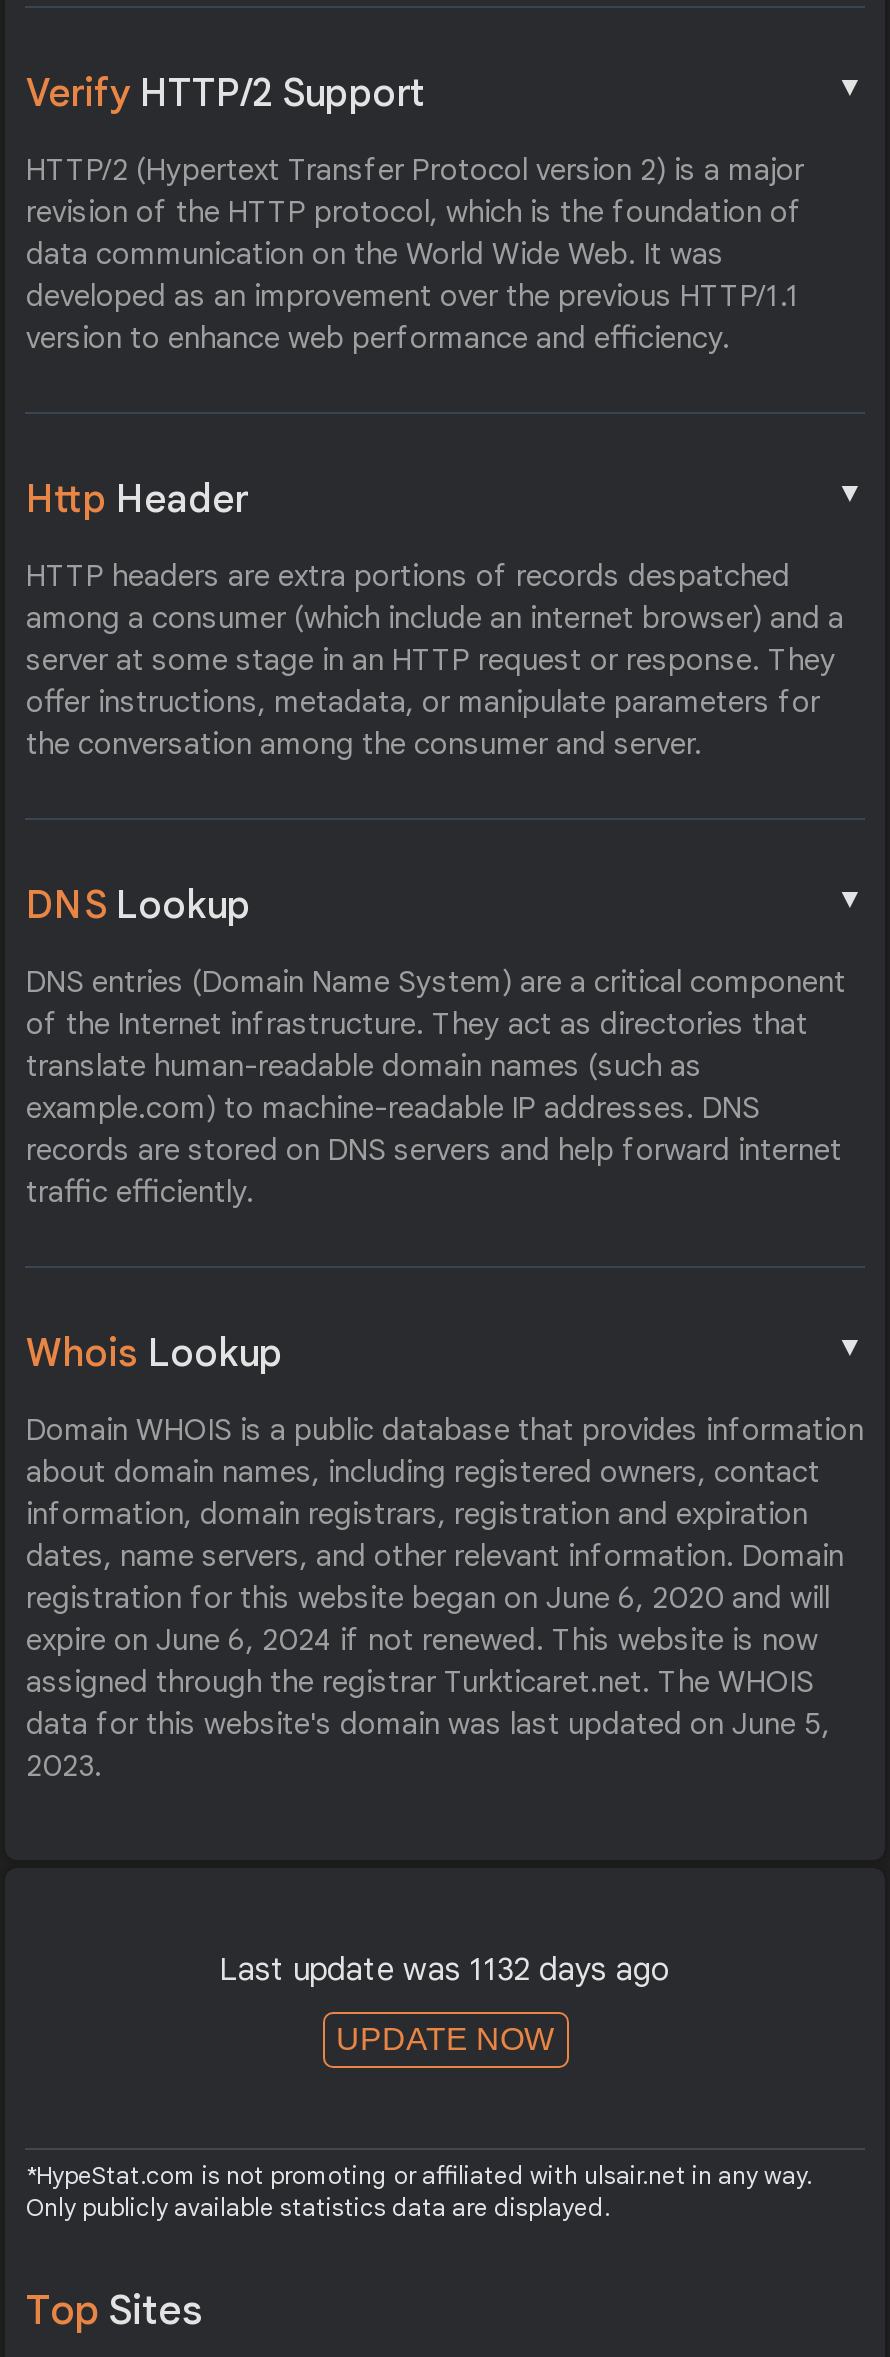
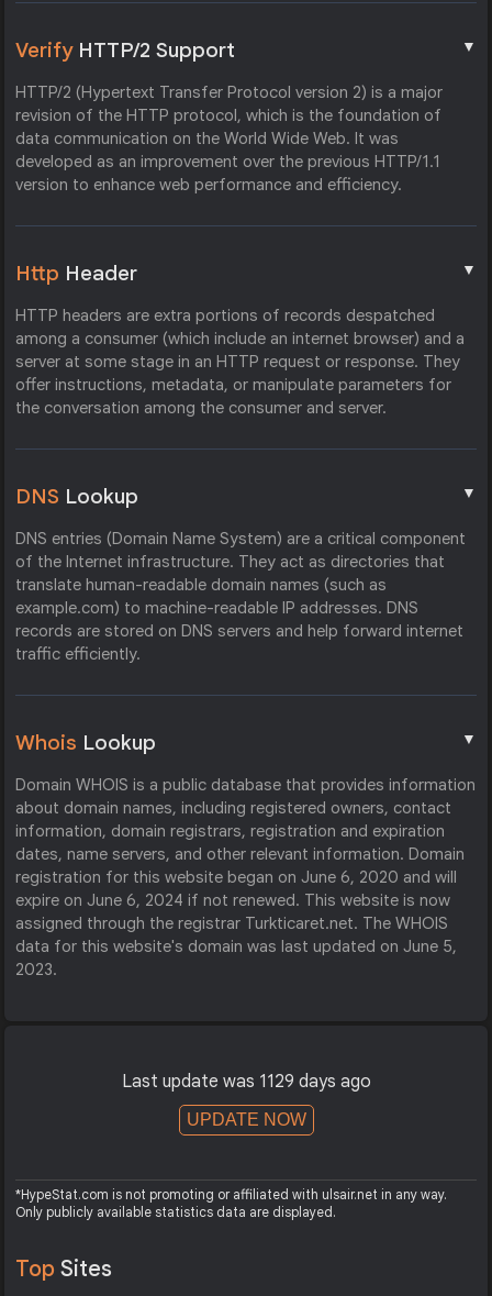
- Last update was 1132 days ago
+ Last update was 1129 days ago
